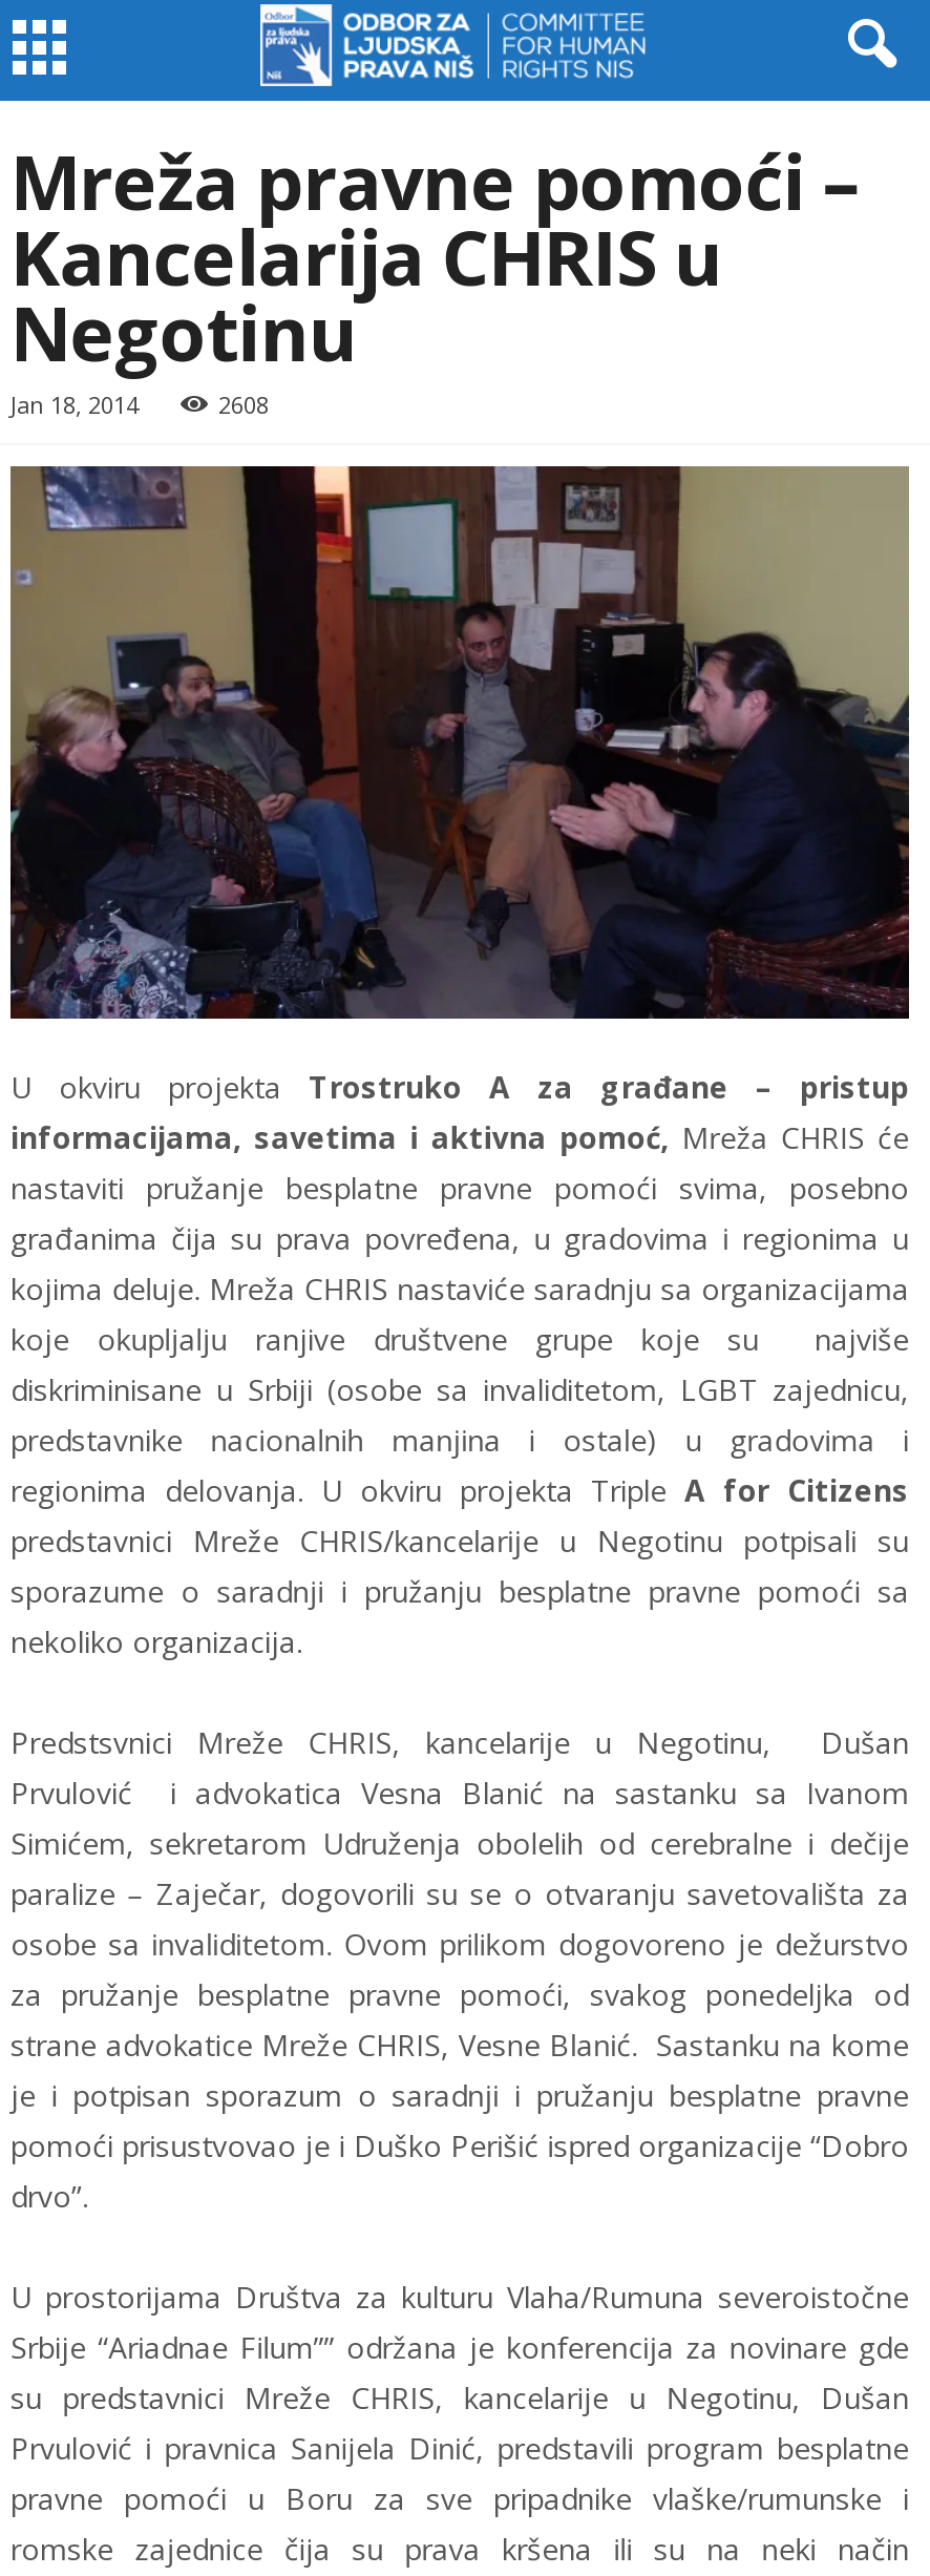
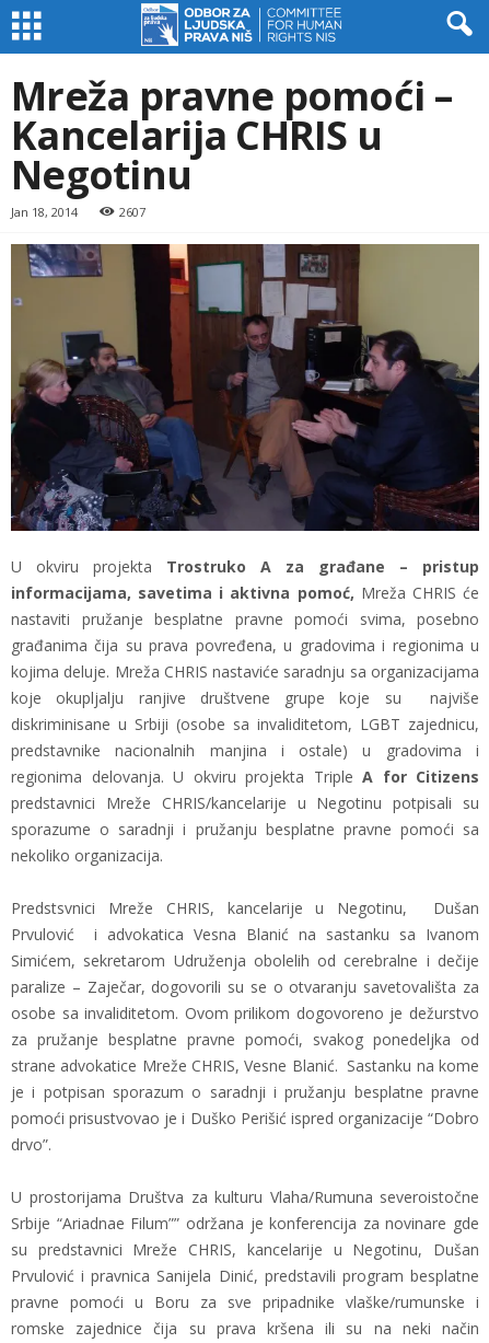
- 2608
+ 2607
